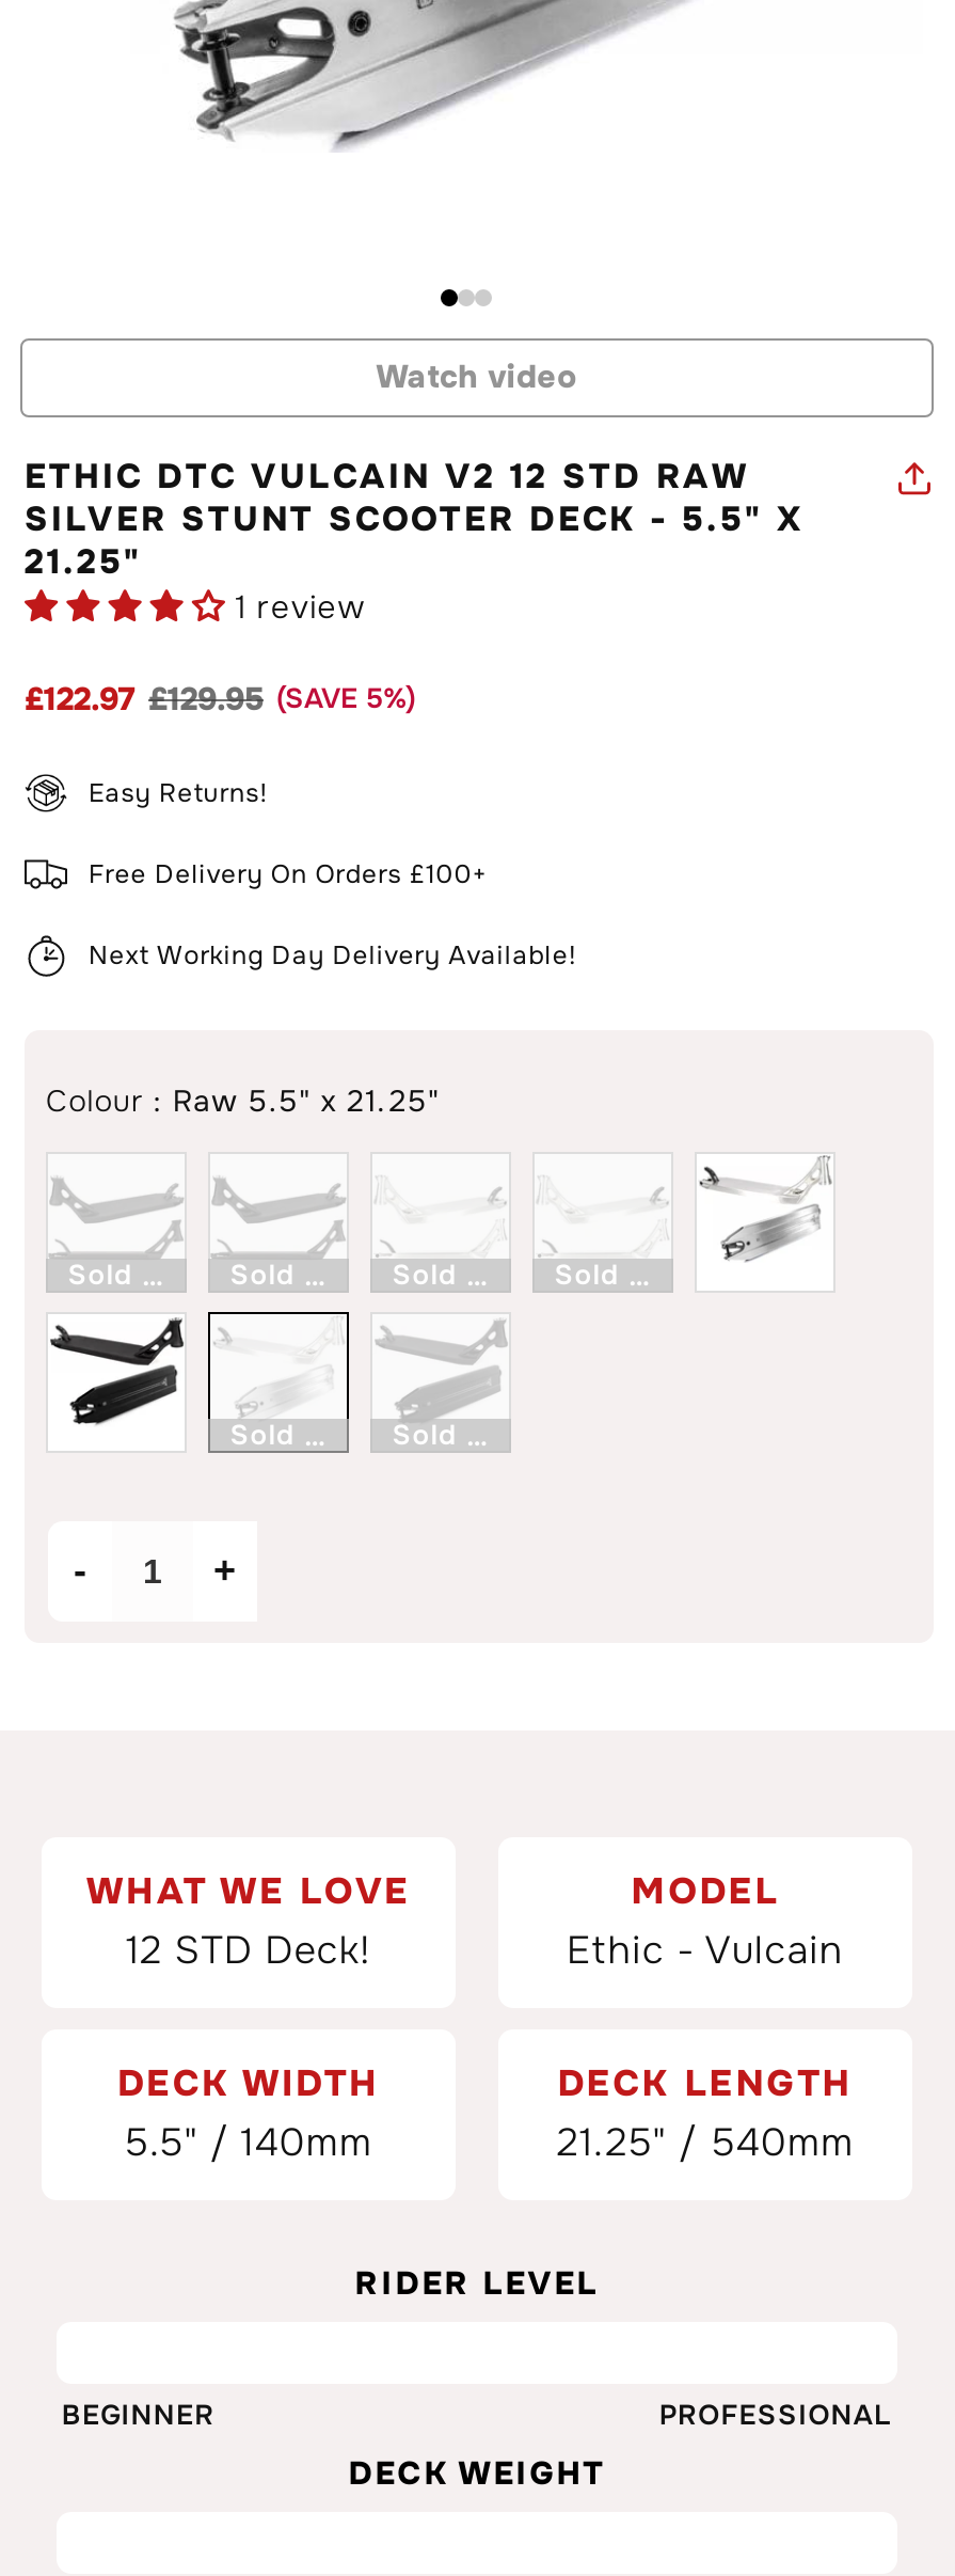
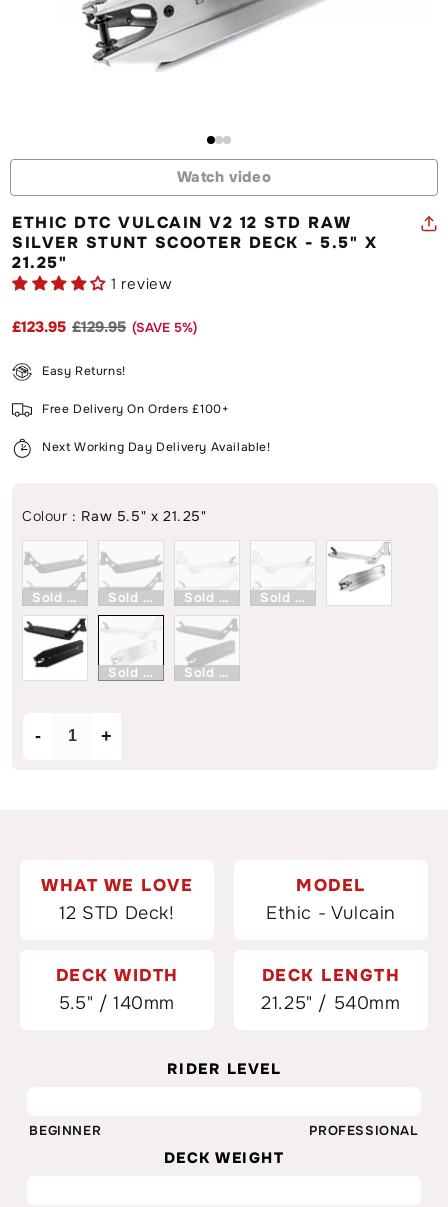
- £122.97
+ £123.95
